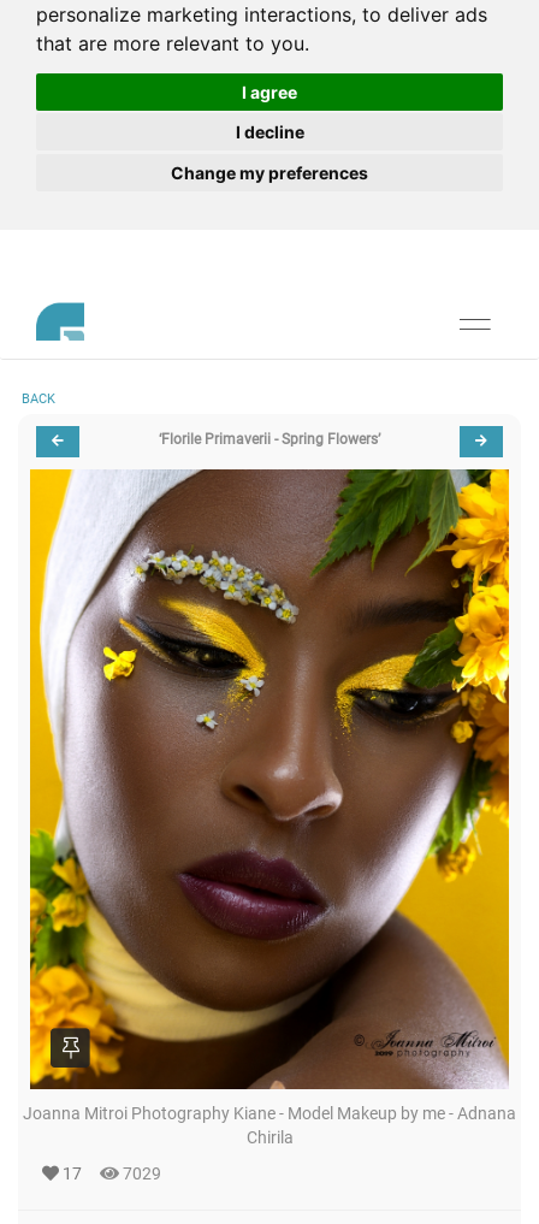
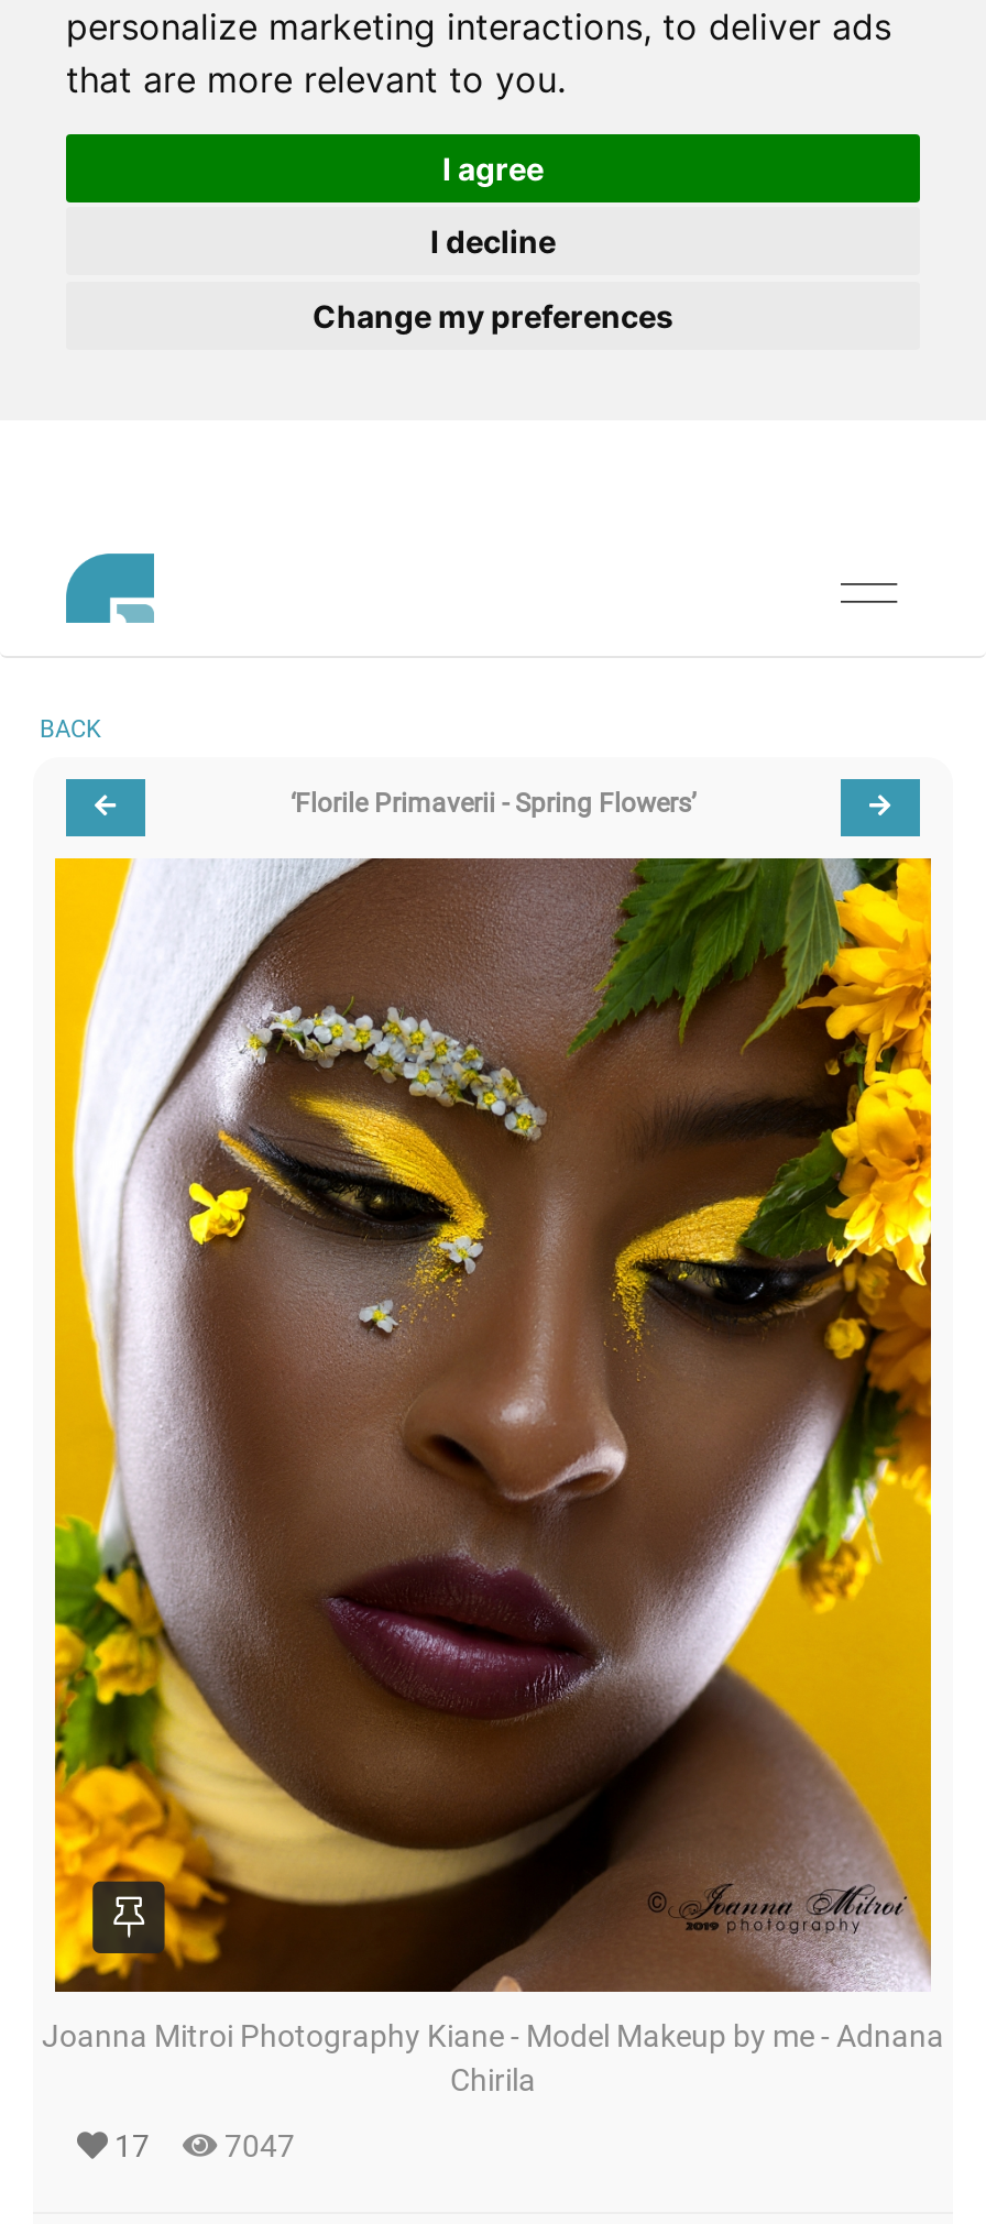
- 17 7029
+ 17 7047
